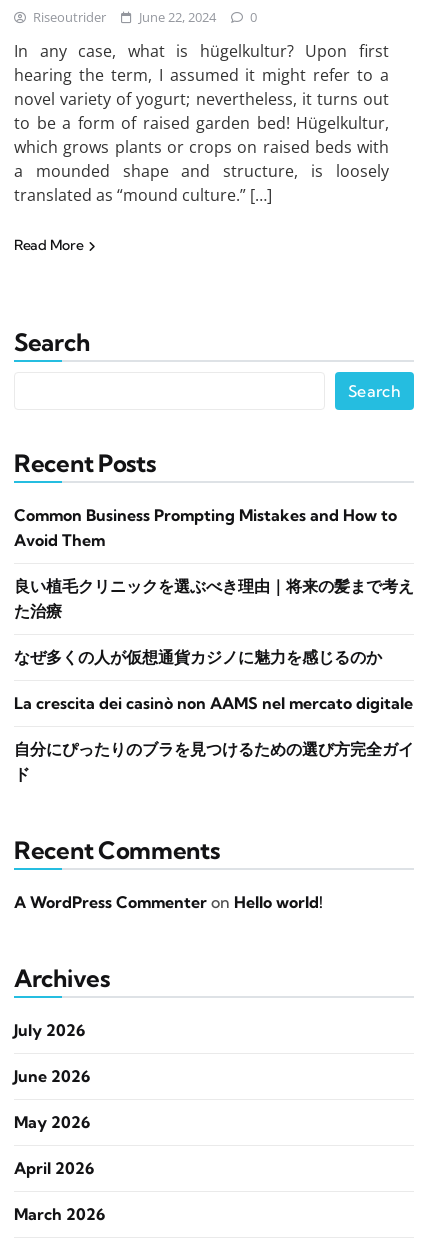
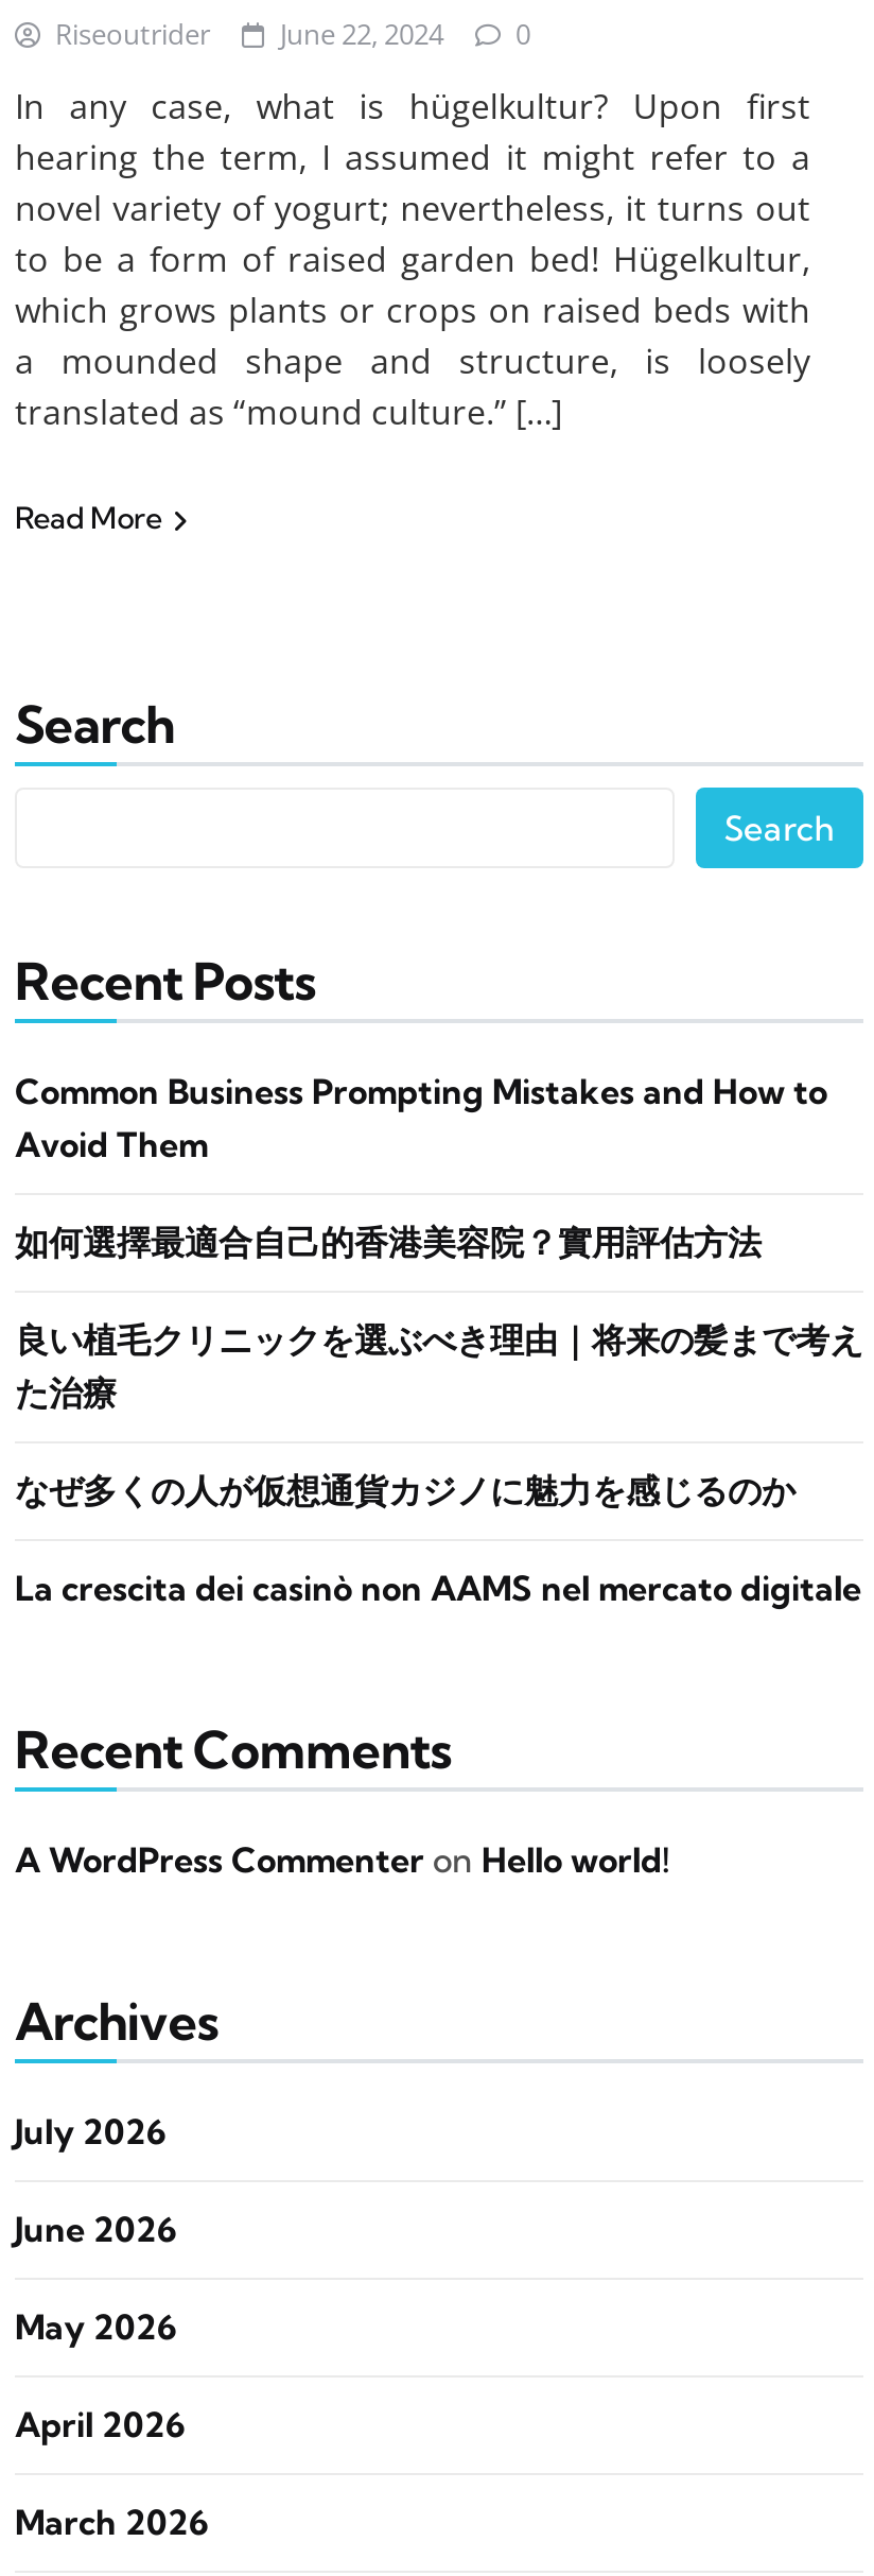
+ 如何選擇最適合自己的香港美容院？實用評估方法

moved down: 良い植毛クリニックを選ぶべき理由｜将来の髪まで考え | た治療 | なぜ多くの人が仮想通貨カジノに魅力を感じるのか | La crescita dei casinò non AAMS nel mercato digitale

- 自分にぴったりのブラを見つけるための選び方完全ガイ
- ド
